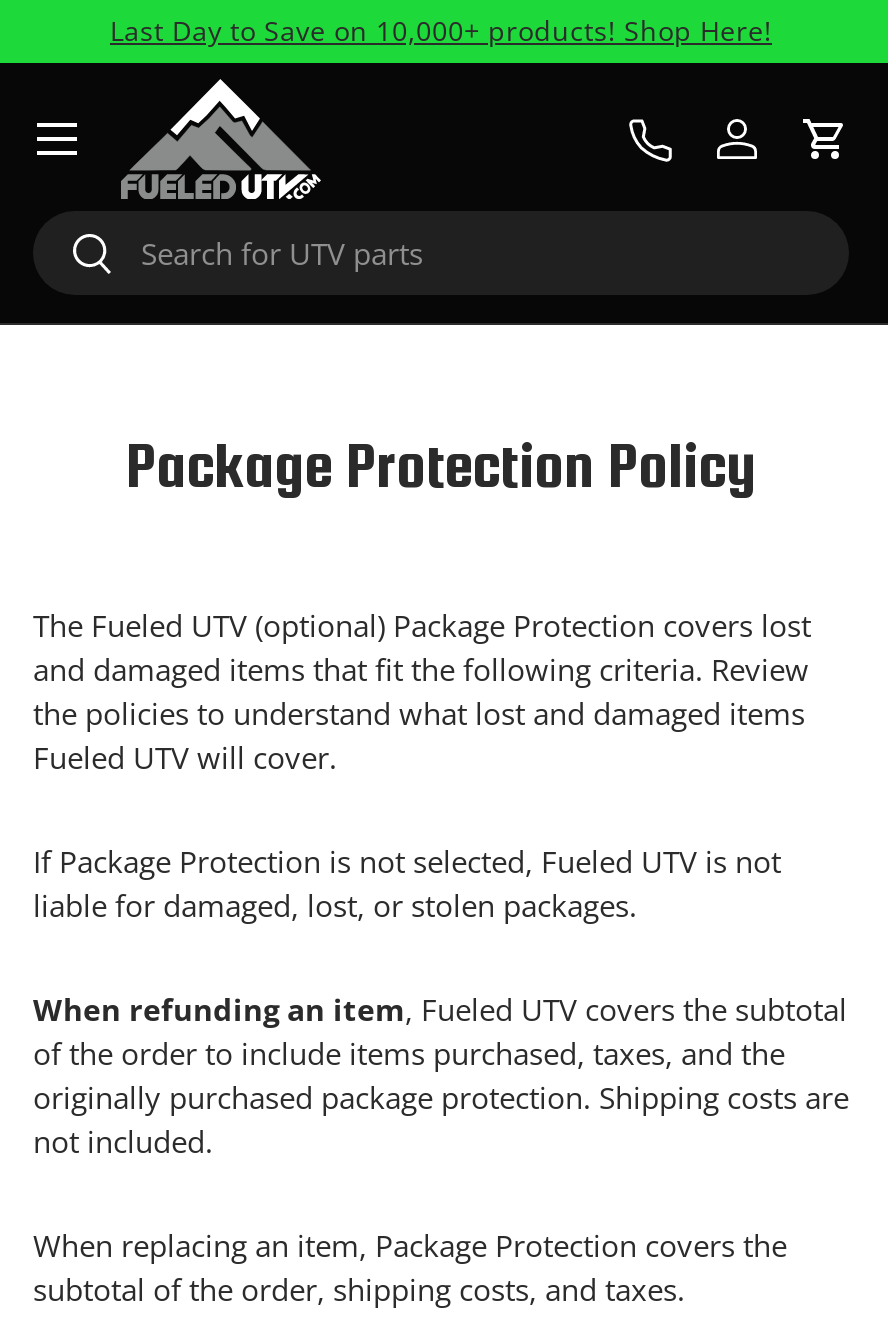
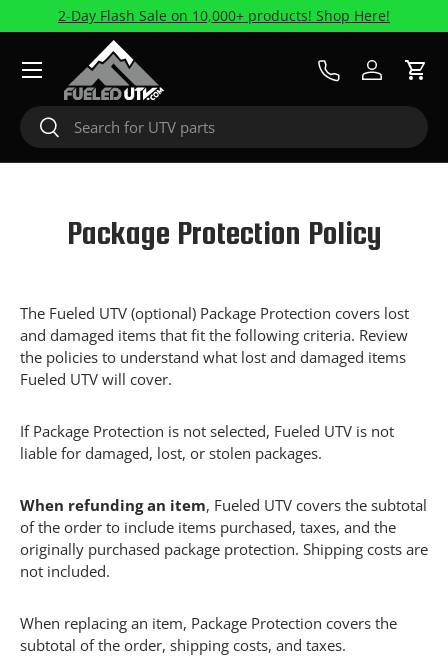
- Last Day to Save on 10,000+ products! Shop Here!
+ 2-Day Flash Sale on 10,000+ products! Shop Here!
